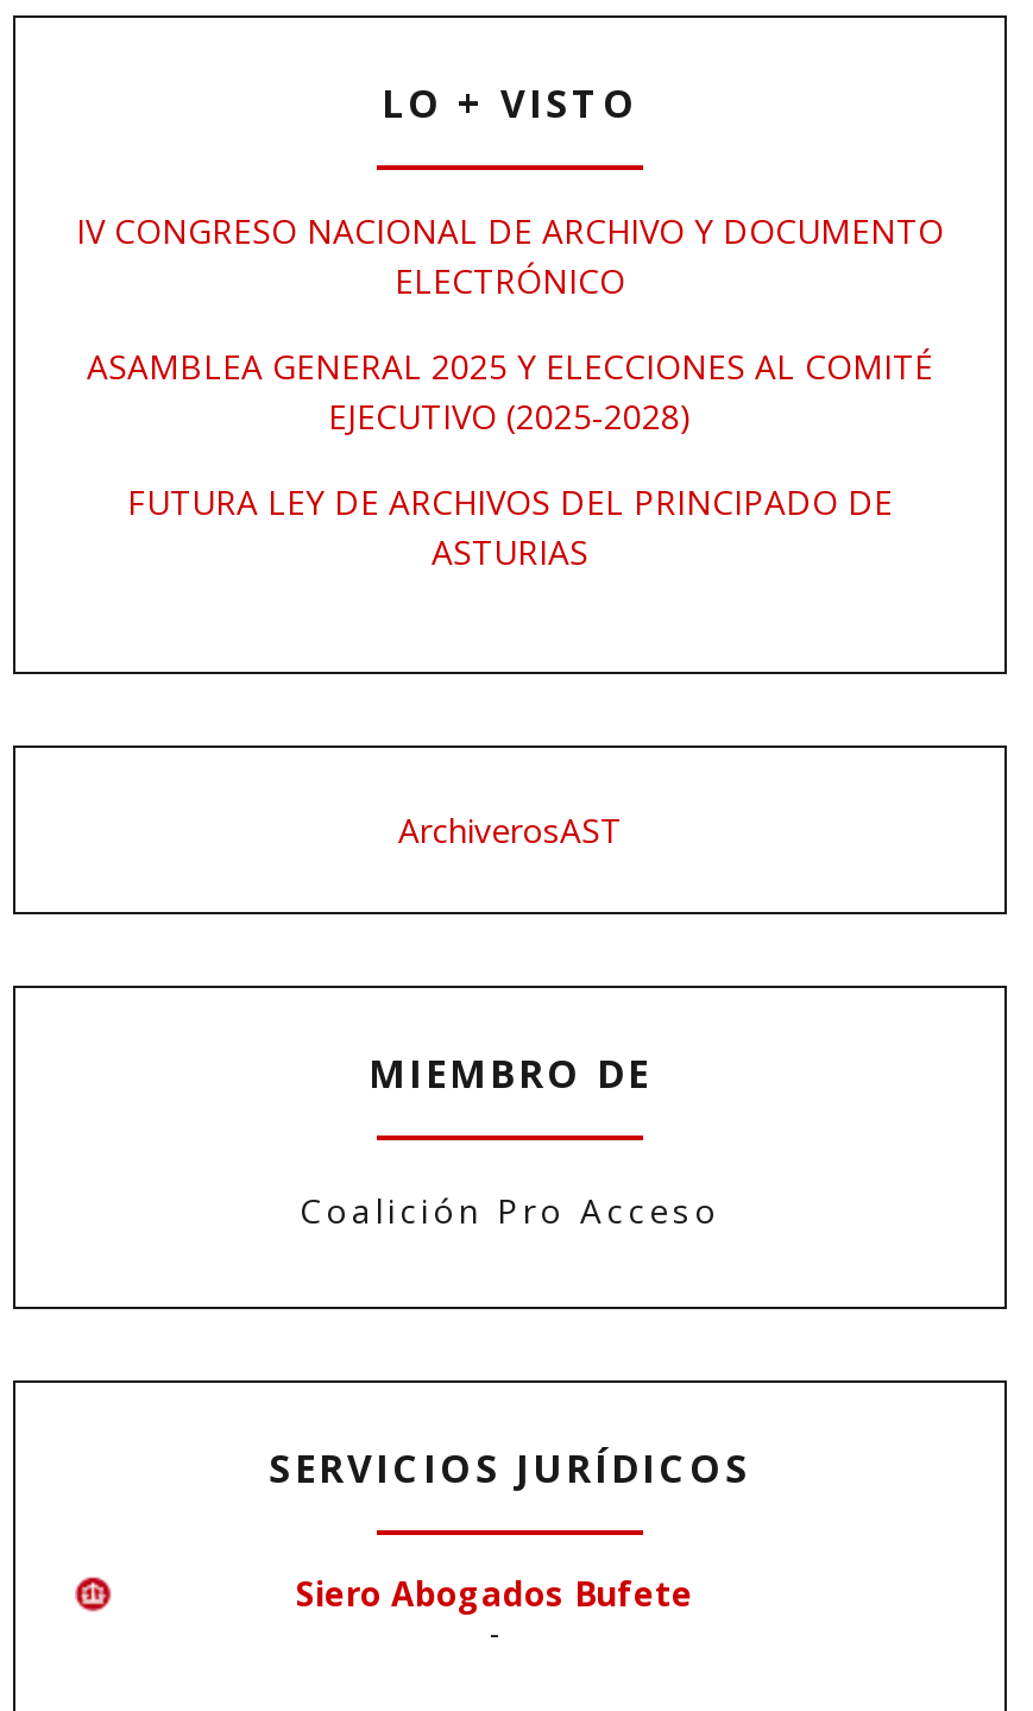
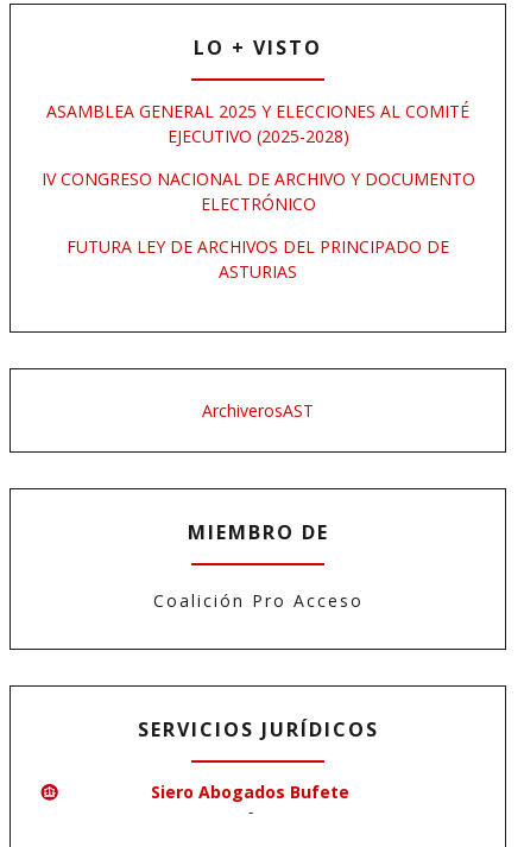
moved down: IV CONGRESO NACIONAL DE ARCHIVO Y DOCUMENTO | ELECTRÓNICO

moved up: ASAMBLEA GENERAL 2025 Y ELECCIONES AL COMITÉ | EJECUTIVO (2025-2028)
